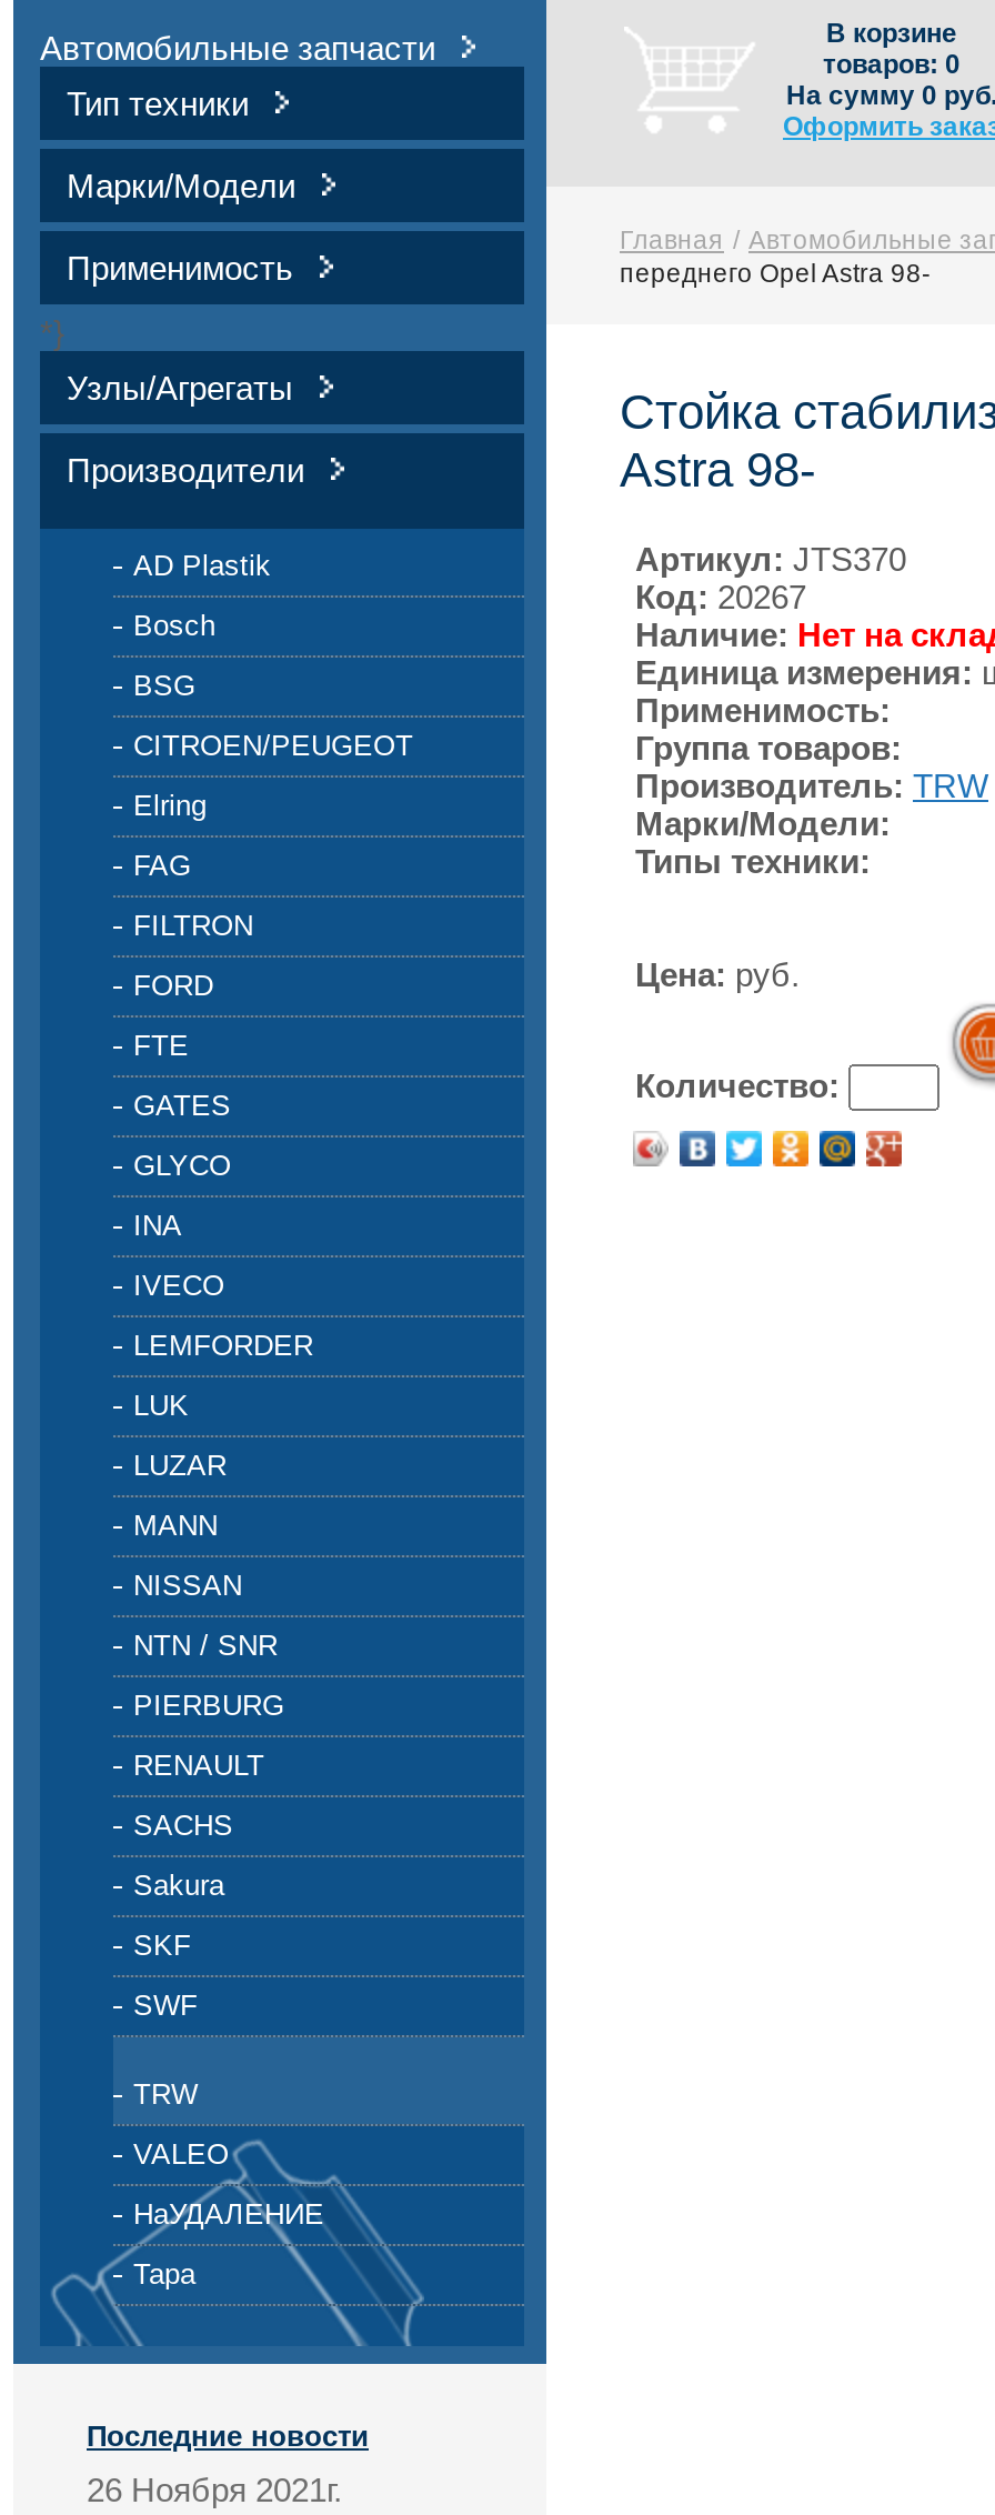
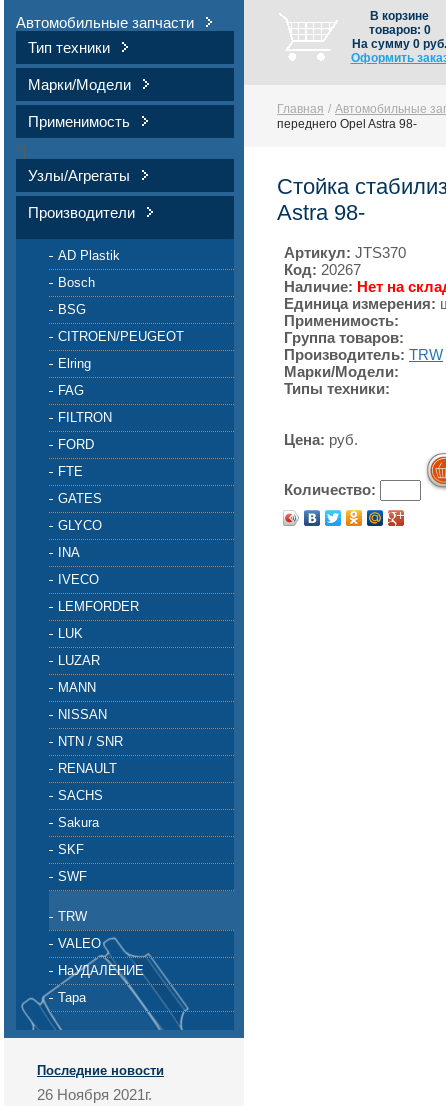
- PIERBURG
